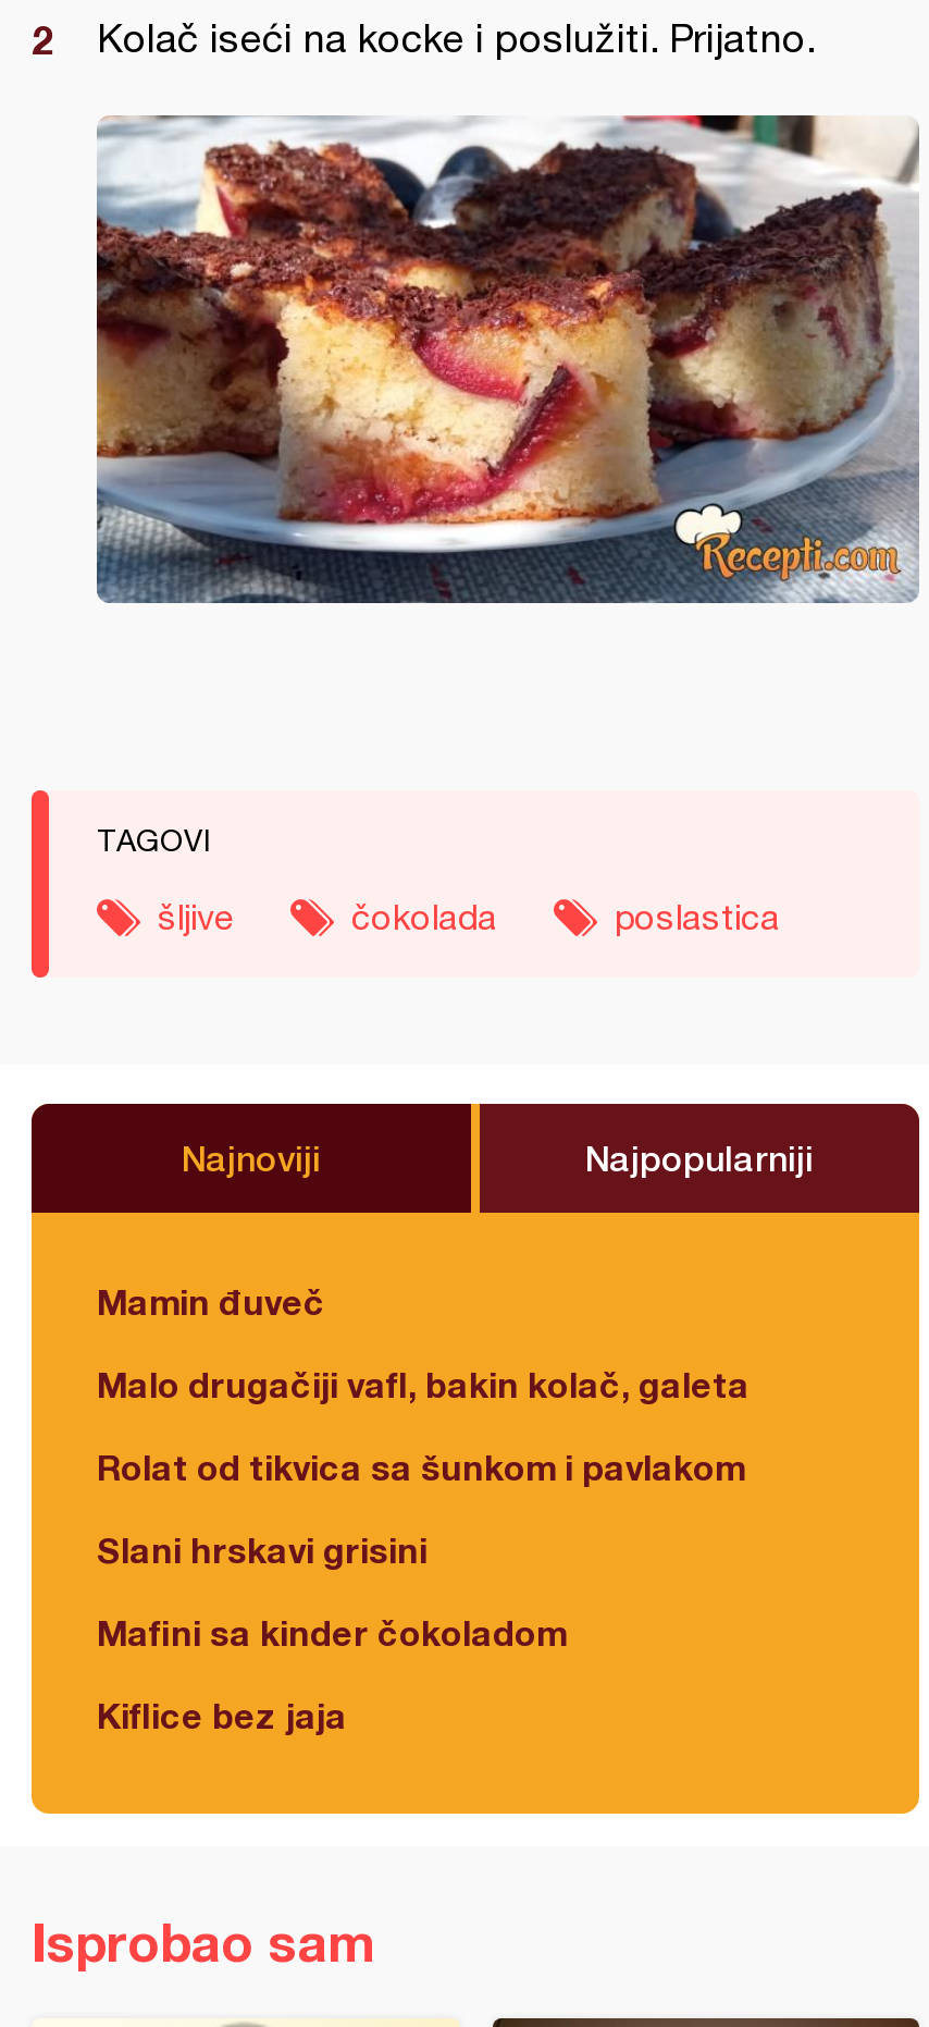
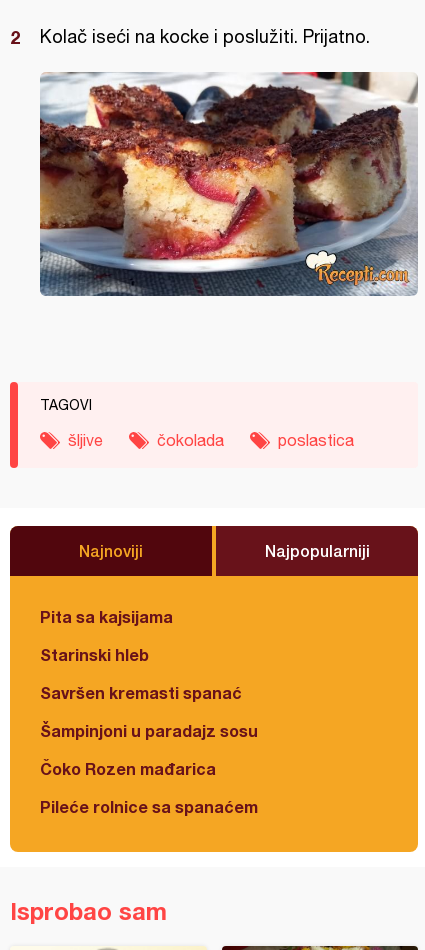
- Mamin đuveč
+ Pita sa kajsijama

- Malo drugačiji vafl, bakin kolač, galeta
+ Starinski hleb

- Rolat od tikvica sa šunkom i pavlakom
+ Savršen kremasti spanać

- Slani hrskavi grisini
+ Šampinjoni u paradajz sosu

- Mafini sa kinder čokoladom
+ Čoko Rozen mađarica

- Kiflice bez jaja
+ Pileće rolnice sa spanaćem
